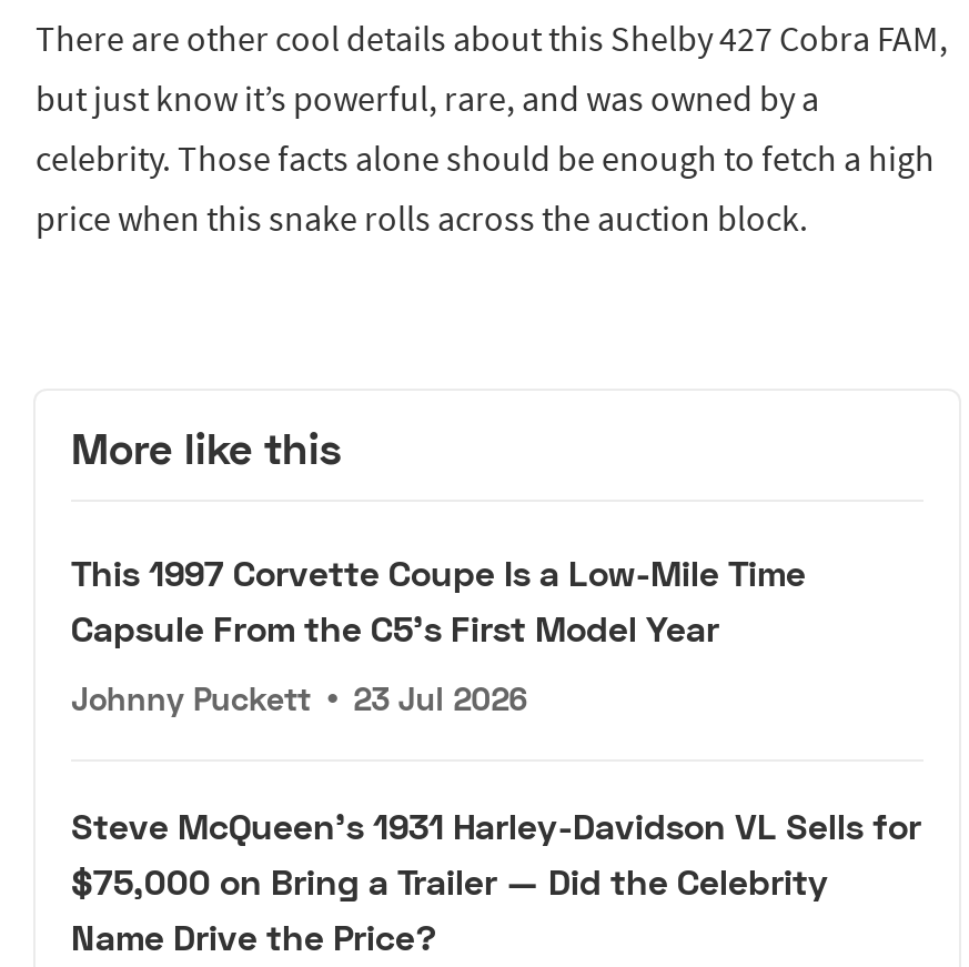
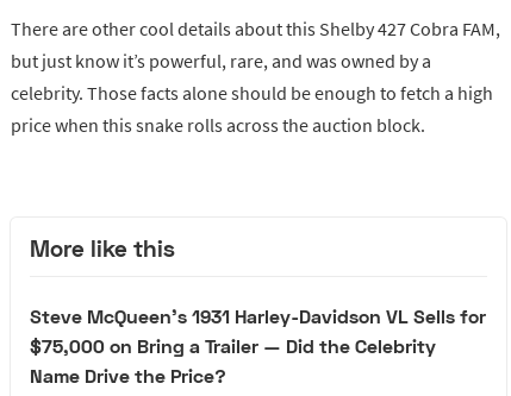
- This 1997 Corvette Coupe Is a Low-Mile Time
- Capsule From the C5's First Model Year
- Johnny Puckett • 23 Jul 2026
